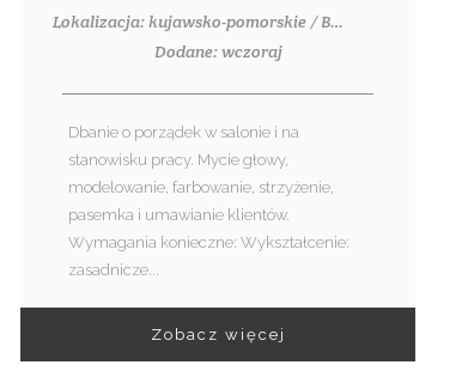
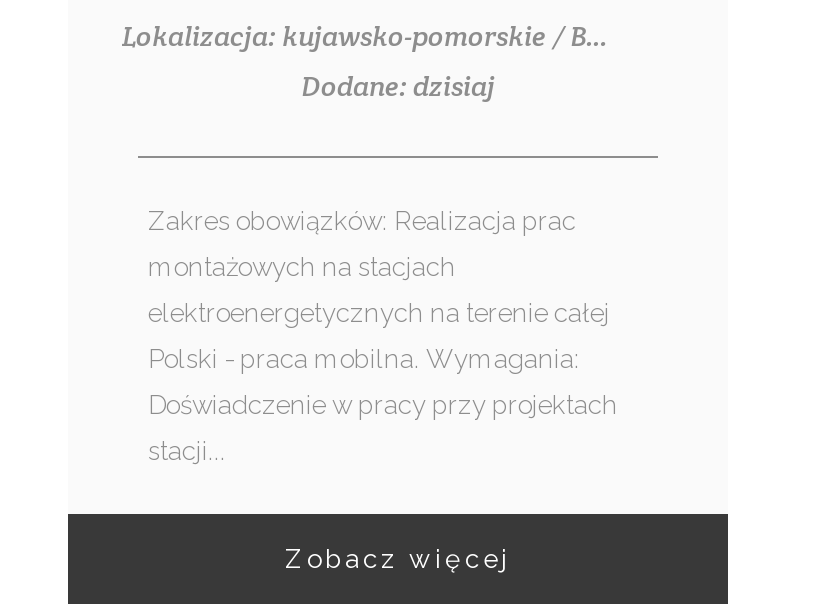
- Dodane: wczoraj
+ Dodane: dzisiaj

- Dbanie o porządek w salonie i na
+ Zakres obowiązków: Realizacja prac

- stanowisku pracy. Mycie głowy,
+ montażowych na stacjach

- modelowanie, farbowanie, strzyżenie,
+ elektroenergetycznych na terenie całej

- pasemka i umawianie klientów.
+ Polski - praca mobilna. Wymagania:

- Wymagania konieczne: Wykształcenie:
+ Doświadczenie w pracy przy projektach

- zasadnicze...
+ stacji...
